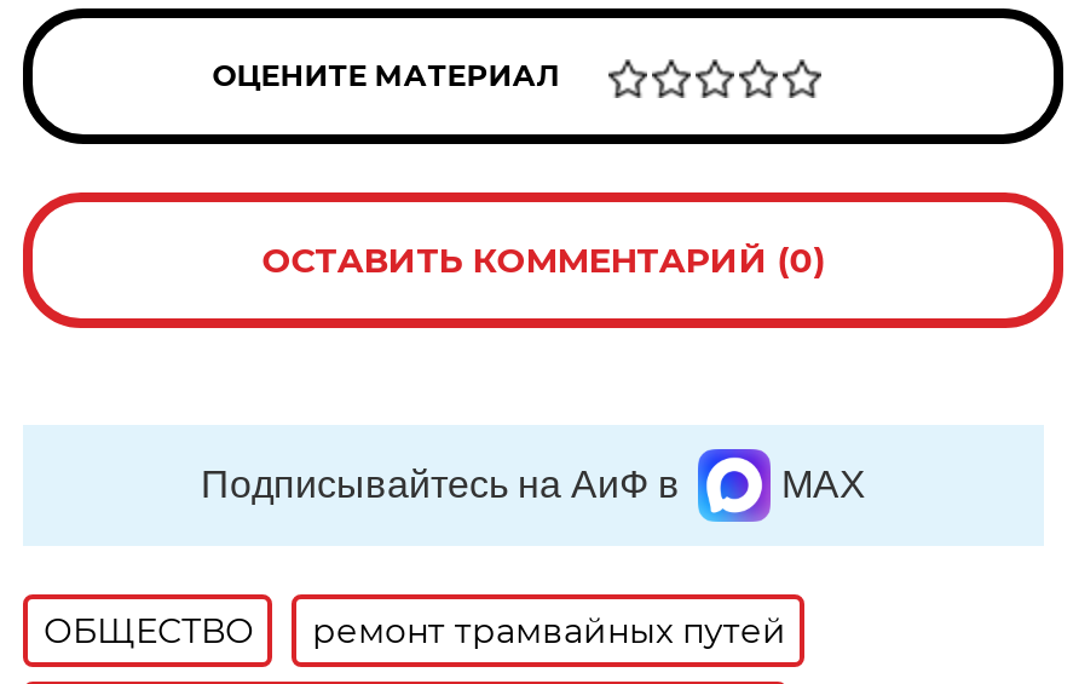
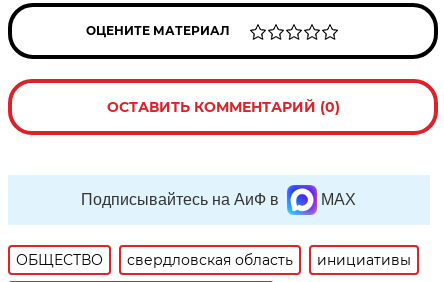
- ремонт трамвайных путей
+ свердловская область
+ инициативы
